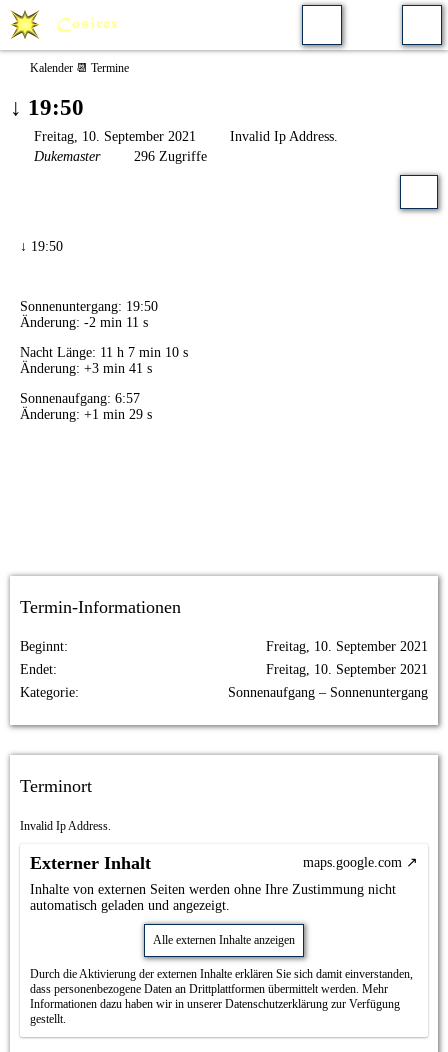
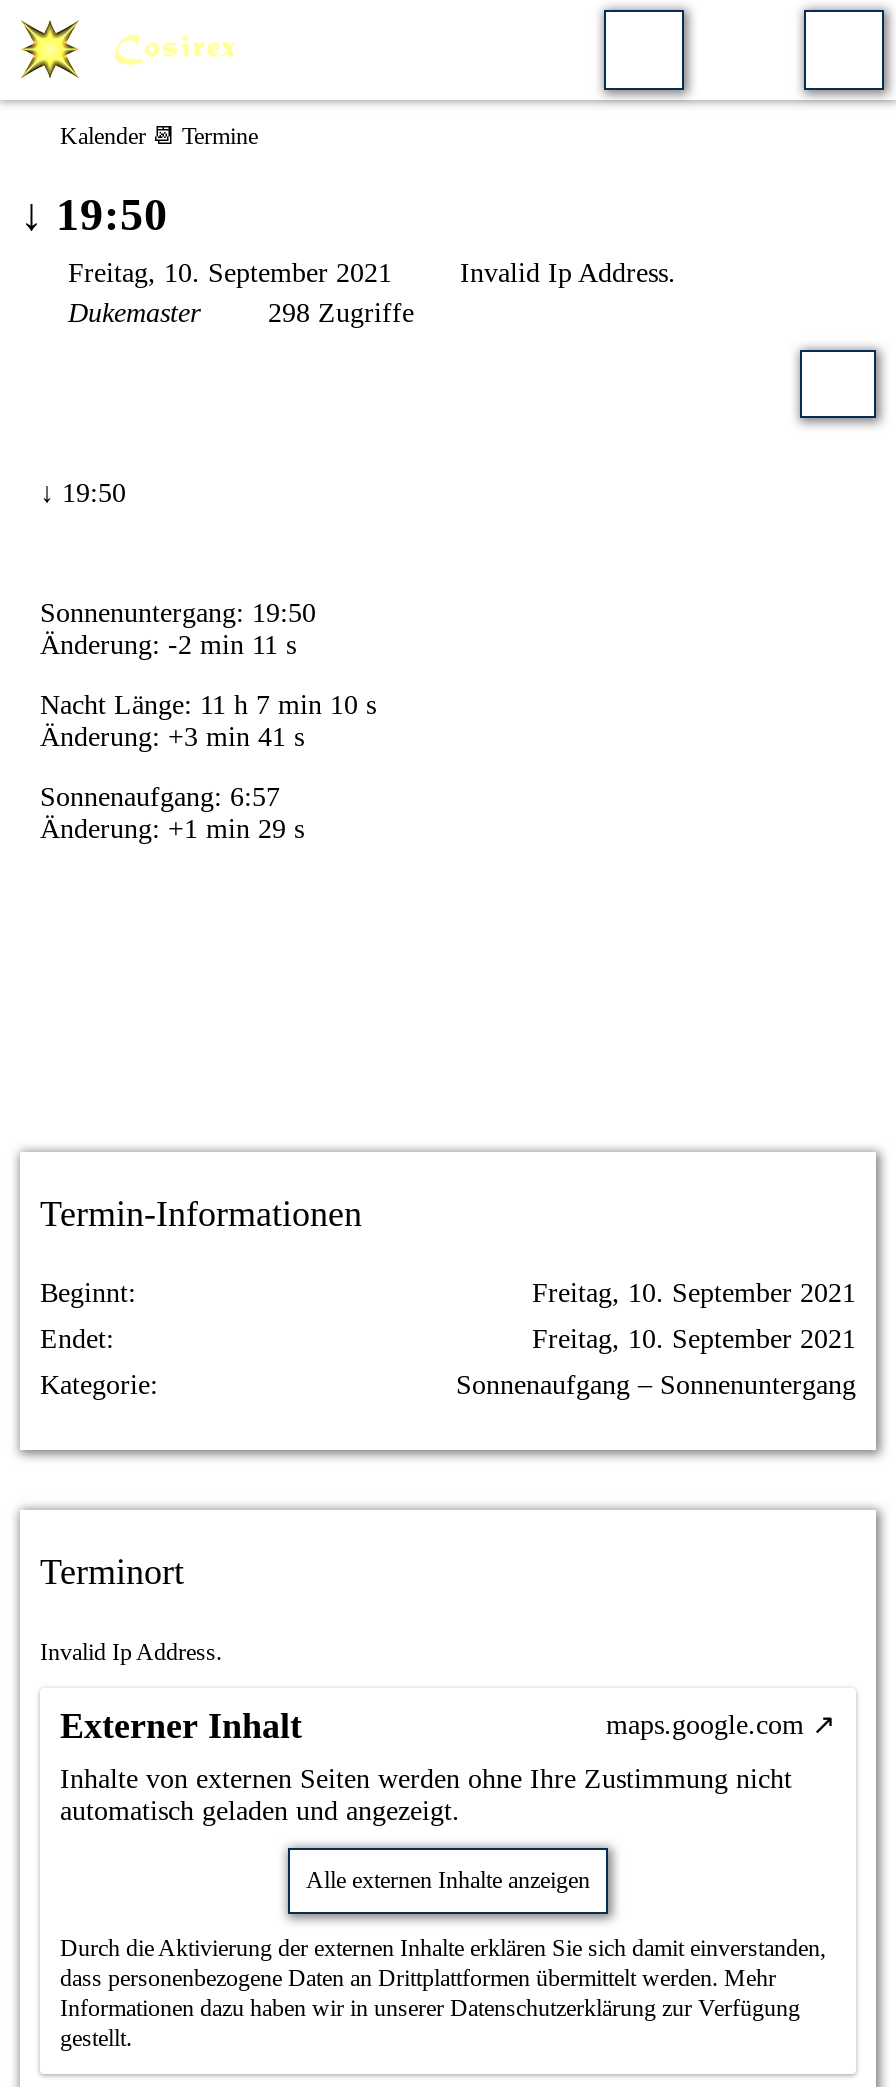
- Dukemaster 296 Zugriffe
+ Dukemaster 298 Zugriffe
